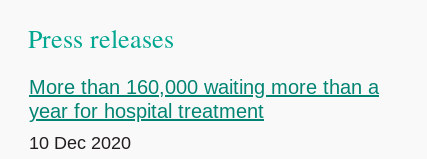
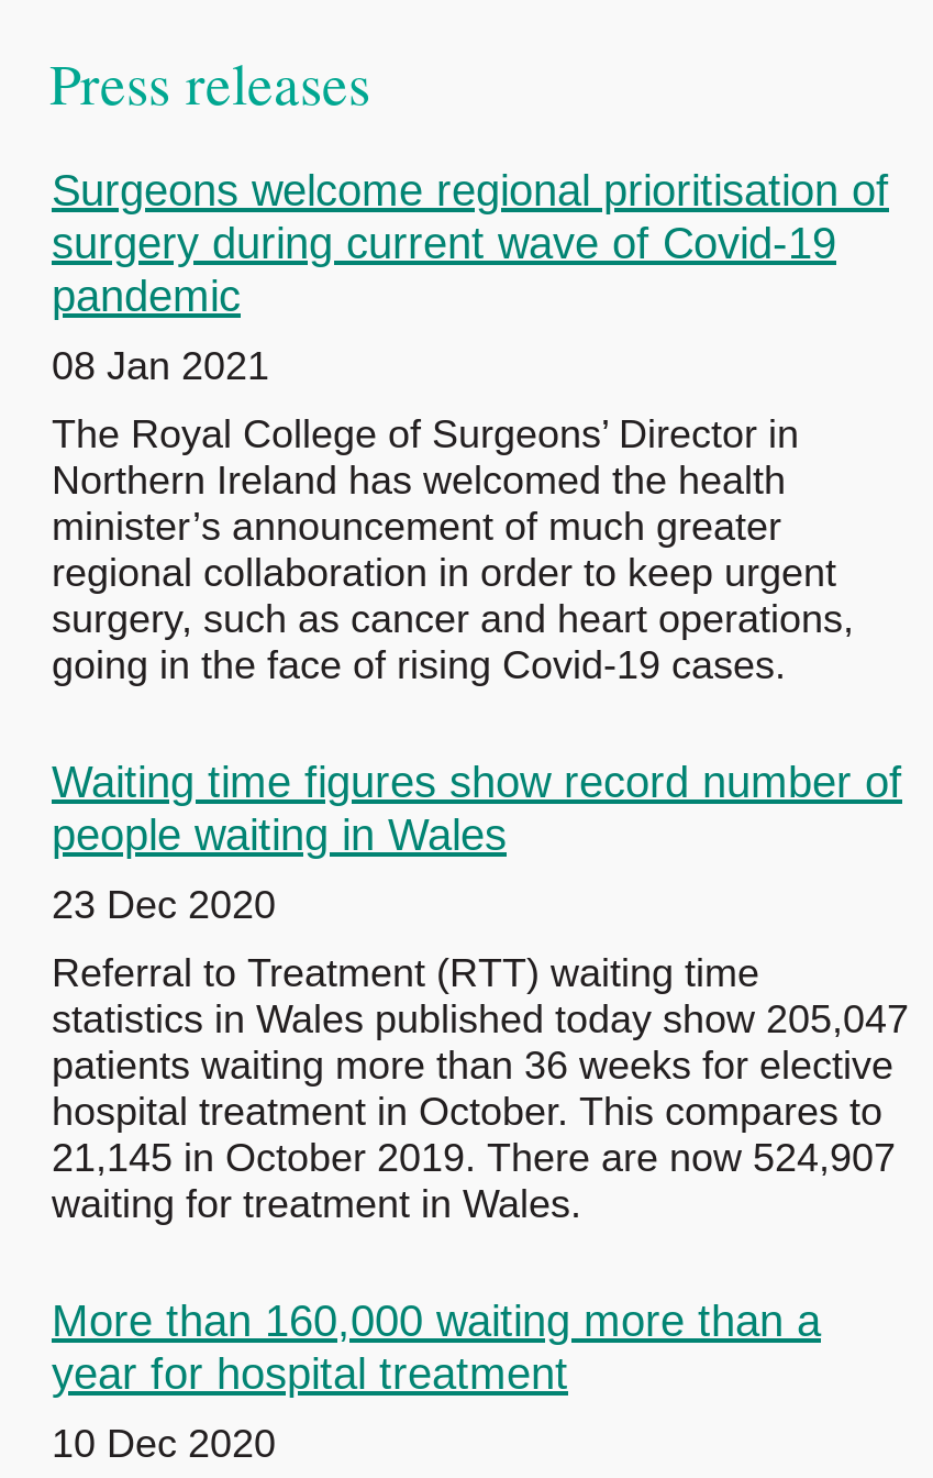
+ Surgeons welcome regional prioritisation of
+ surgery during current wave of Covid-19
+ pandemic
+ 08 Jan 2021
+ The Royal College of Surgeons’ Director in
+ Northern Ireland has welcomed the health
+ minister’s announcement of much greater
+ regional collaboration in order to keep urgent
+ surgery, such as cancer and heart operations,
+ going in the face of rising Covid-19 cases.
+ Waiting time figures show record number of
+ people waiting in Wales
+ 23 Dec 2020
+ Referral to Treatment (RTT) waiting time
+ statistics in Wales published today show 205,047
+ patients waiting more than 36 weeks for elective
+ hospital treatment in October. This compares to
+ 21,145 in October 2019. There are now 524,907
+ waiting for treatment in Wales.
